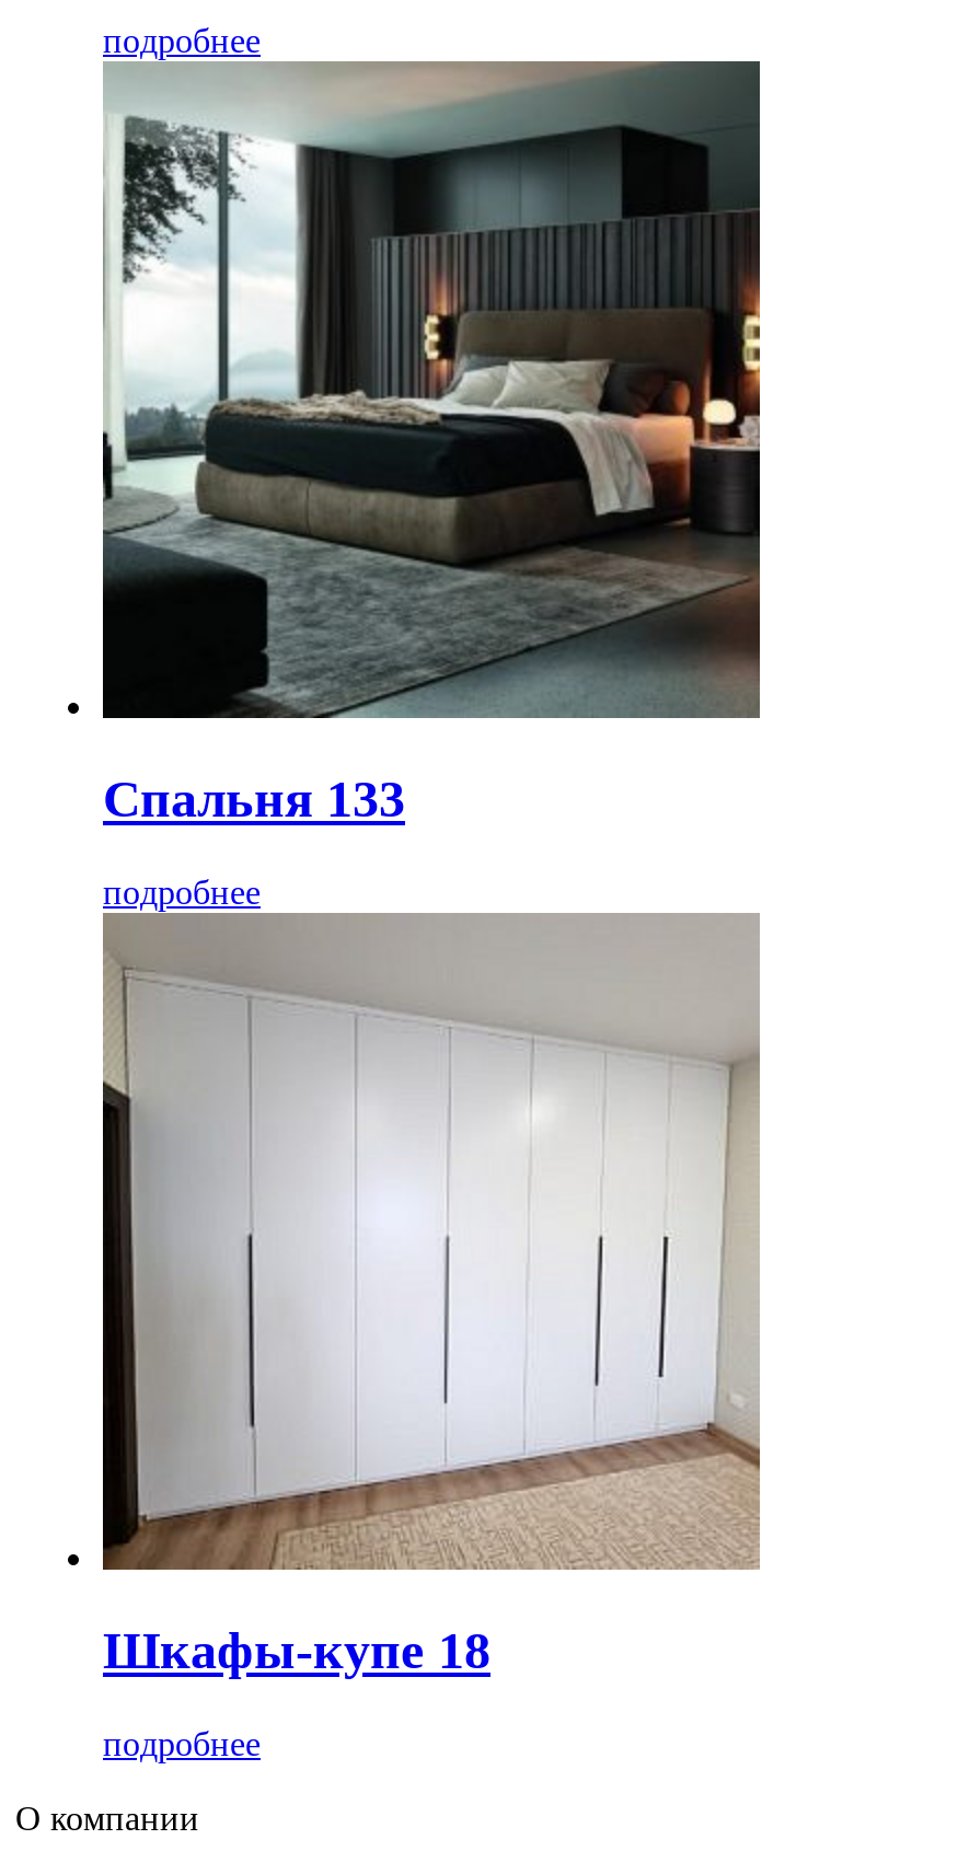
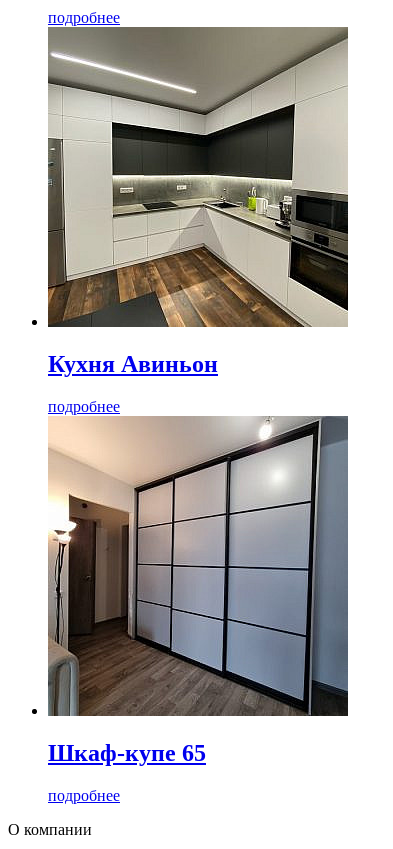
- [image]
- Спальня 133
+ [image]
+ Кухня Авиньон

- [image]
- Шкафы-купе 18
+ [image]
+ Шкаф-купе 65
